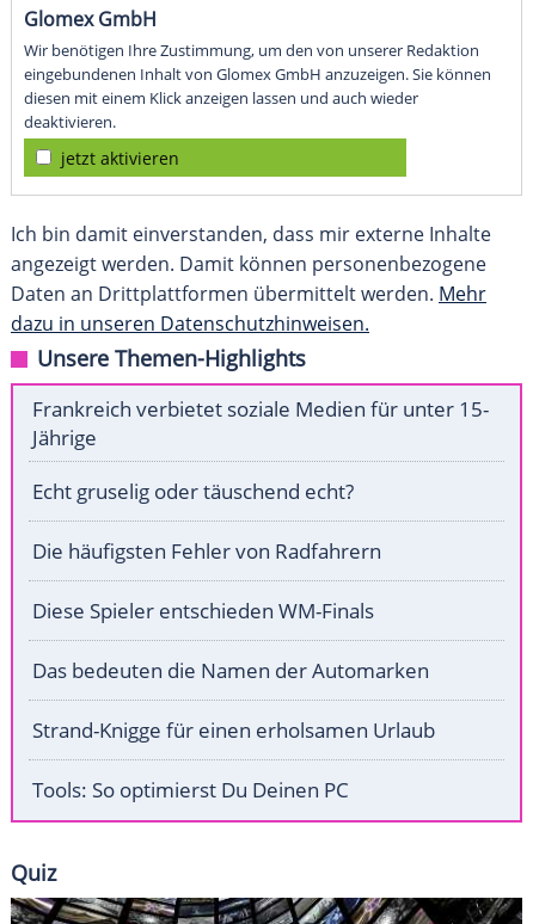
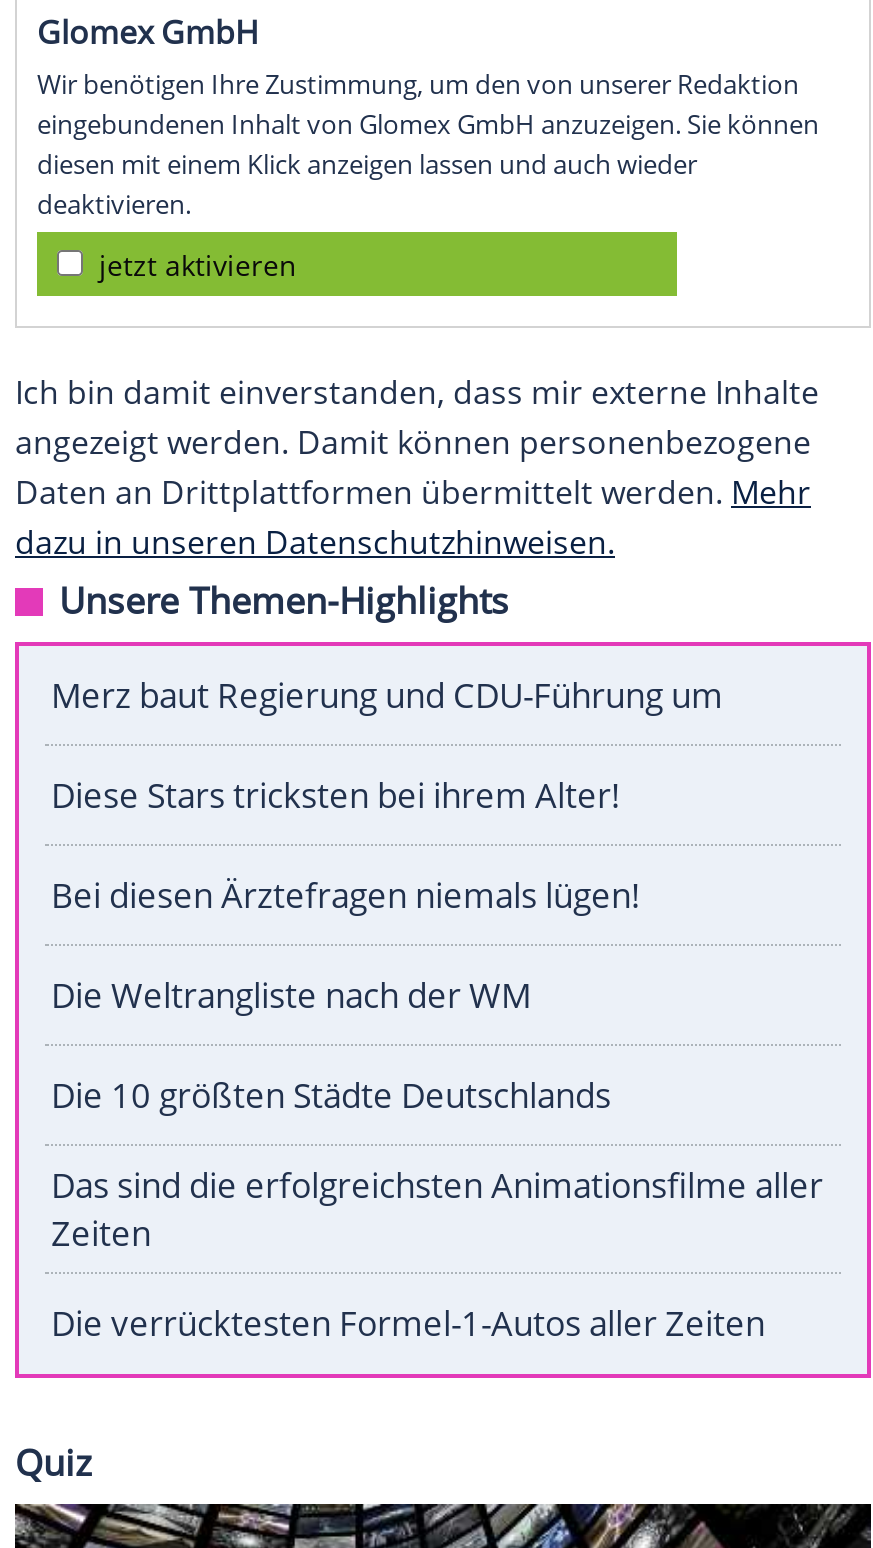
- Frankreich verbietet soziale Medien für unter 15-
- Jährige
+ Merz baut Regierung und CDU-Führung um

- Echt gruselig oder täuschend echt?
+ Diese Stars tricksten bei ihrem Alter!

- Die häufigsten Fehler von Radfahrern
+ Bei diesen Ärztefragen niemals lügen!

- Diese Spieler entschieden WM-Finals
+ Die Weltrangliste nach der WM

- Das bedeuten die Namen der Automarken
+ Die 10 größten Städte Deutschlands

- Strand-Knigge für einen erholsamen Urlaub
+ Das sind die erfolgreichsten Animationsfilme aller
+ Zeiten

- Tools: So optimierst Du Deinen PC
+ Die verrücktesten Formel-1-Autos aller Zeiten
